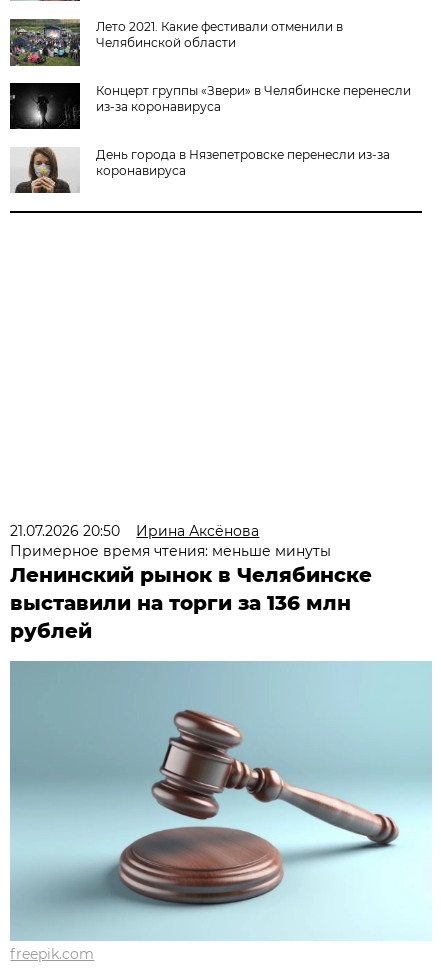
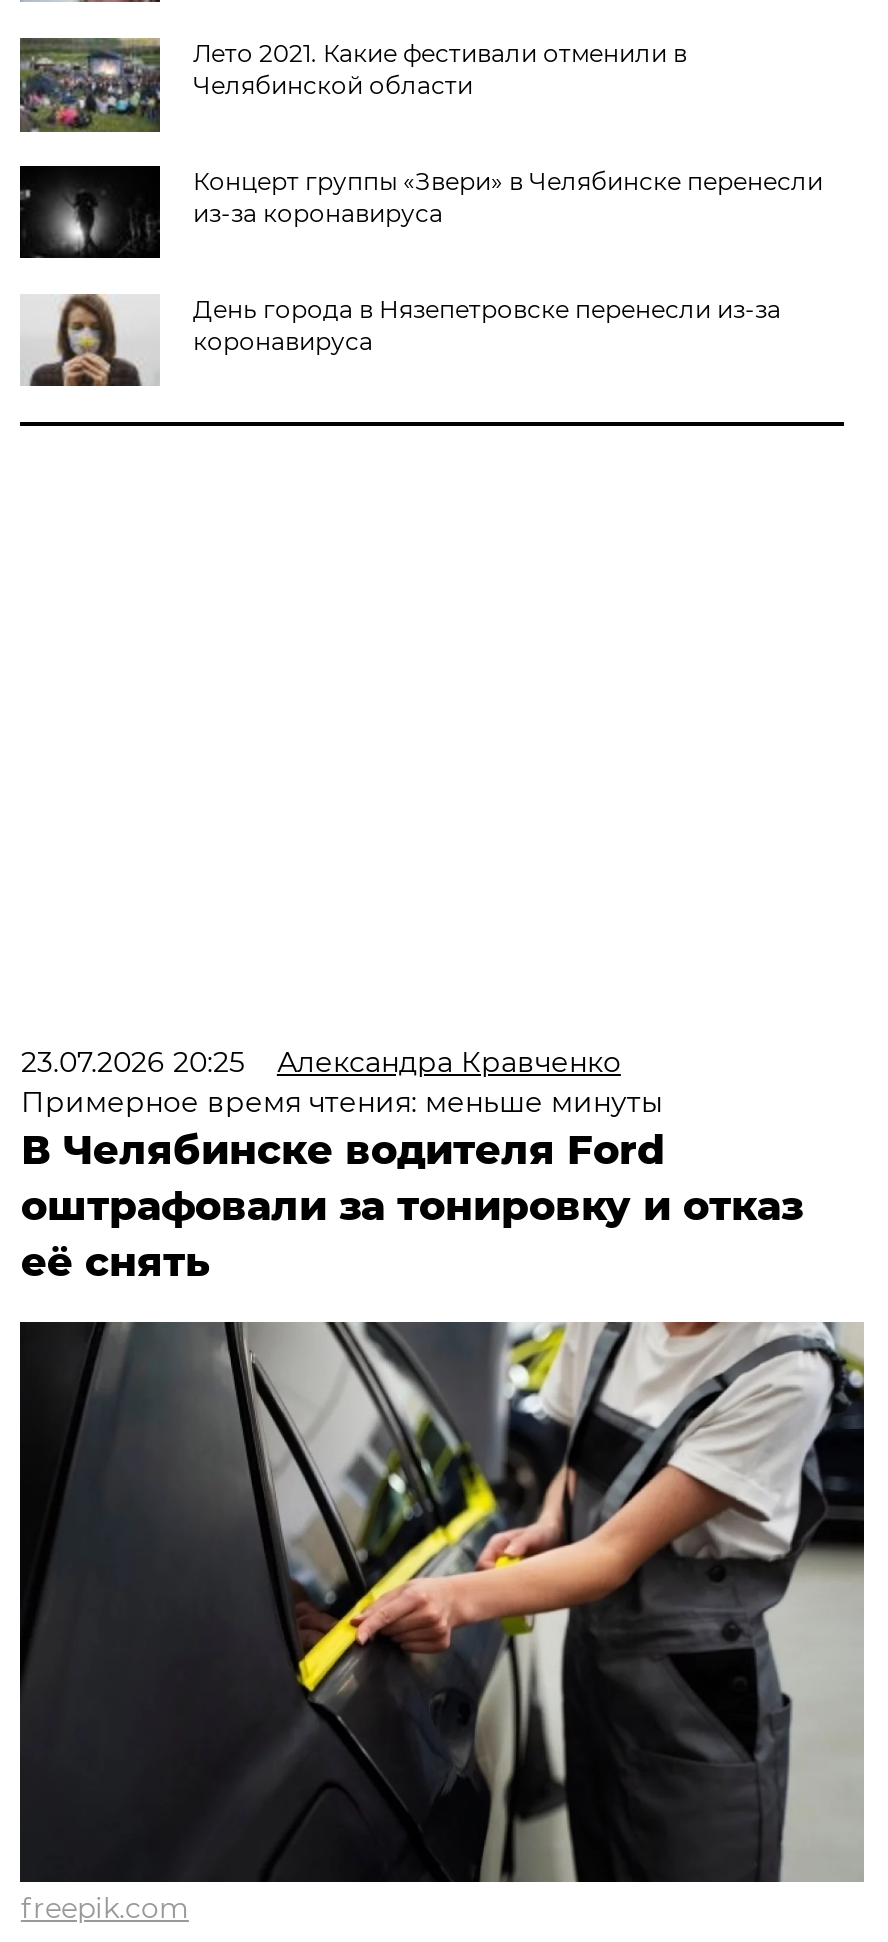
- 21.07.2026 20:50
- Ирина Аксёнова
+ 23.07.2026 20:25
+ Александра Кравченко

- Ленинский рынок в Челябинске
- выставили на торги за 136 млн
- рублей
+ В Челябинске водителя Ford
+ оштрафовали за тонировку и отказ
+ её снять

- [image]
+ [image]
